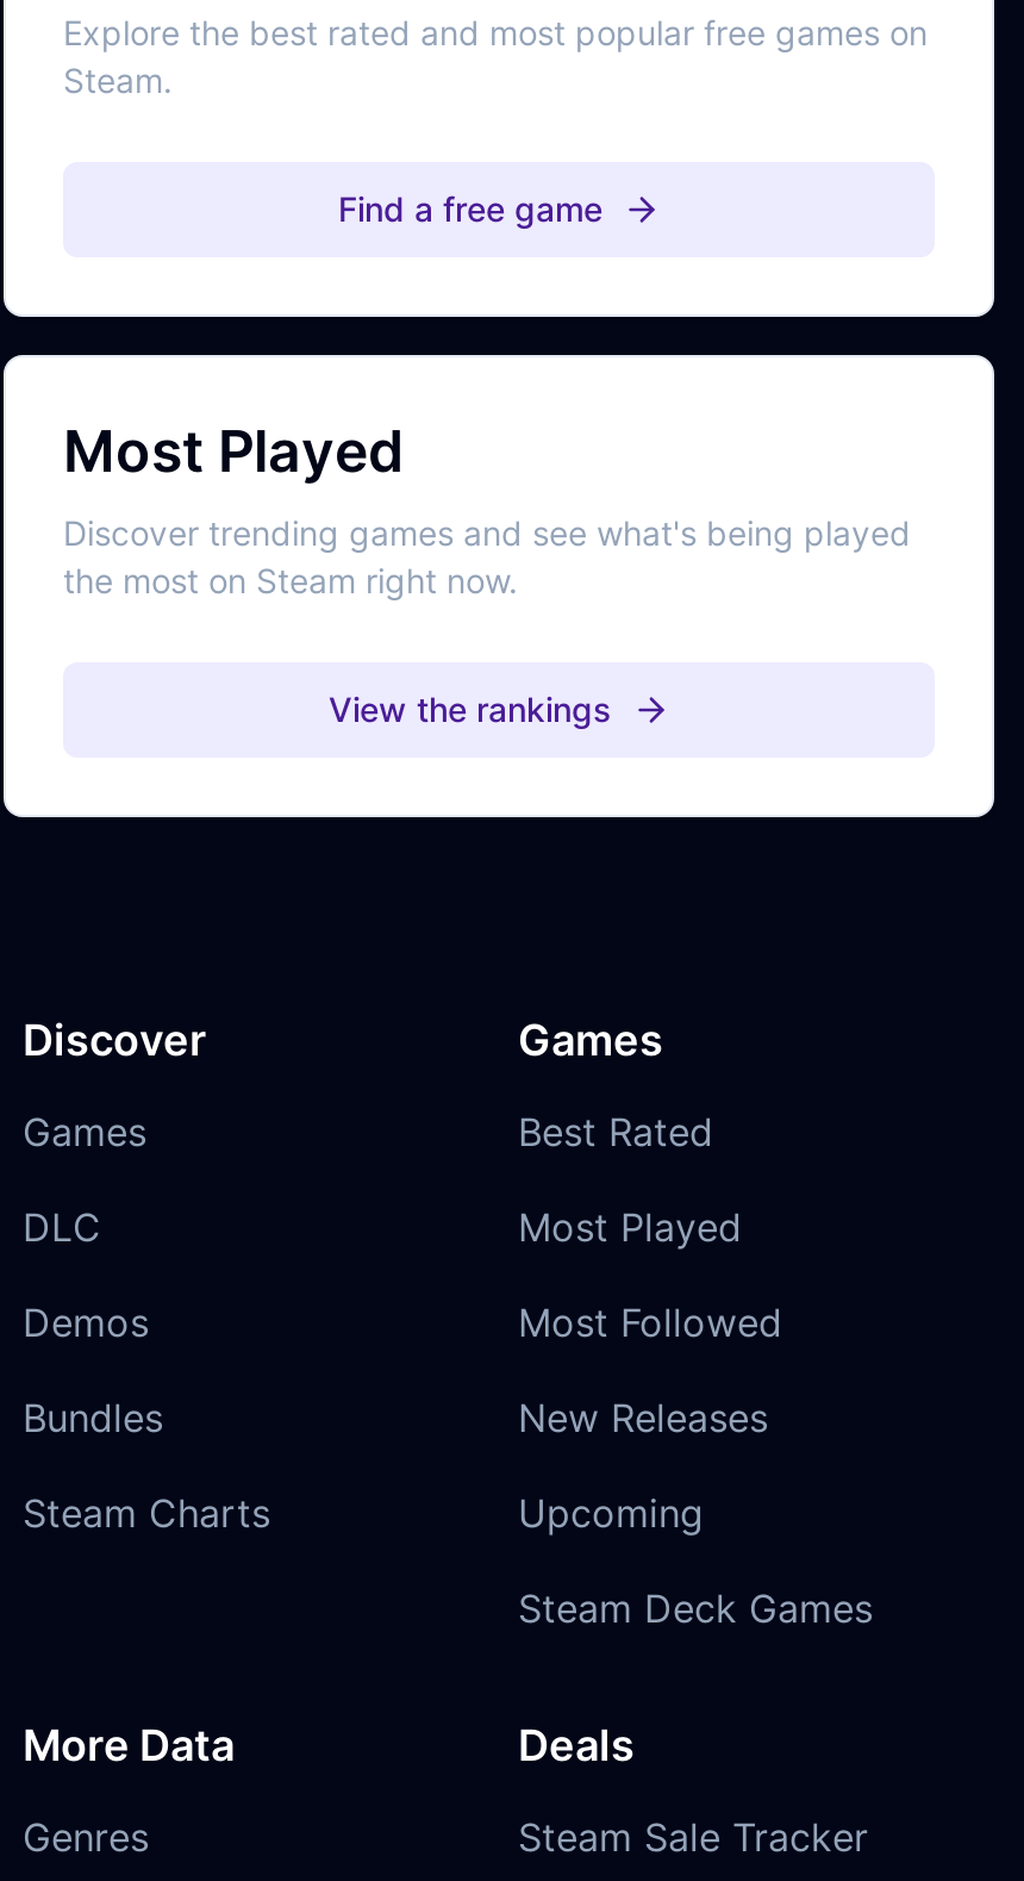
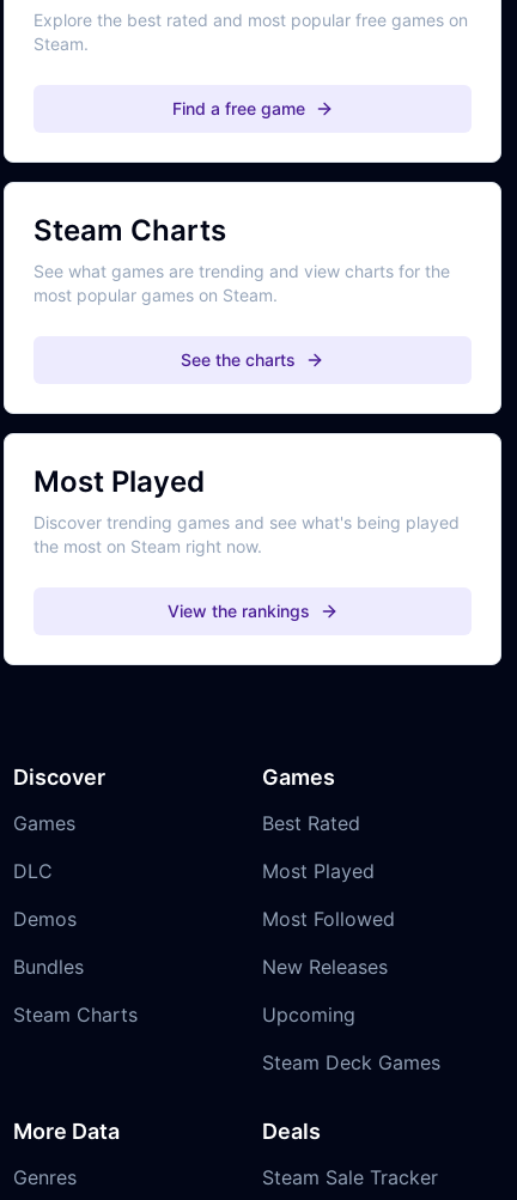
+ Steam Charts
+ See what games are trending and view charts for the
+ most popular games on Steam.
+ See the charts
